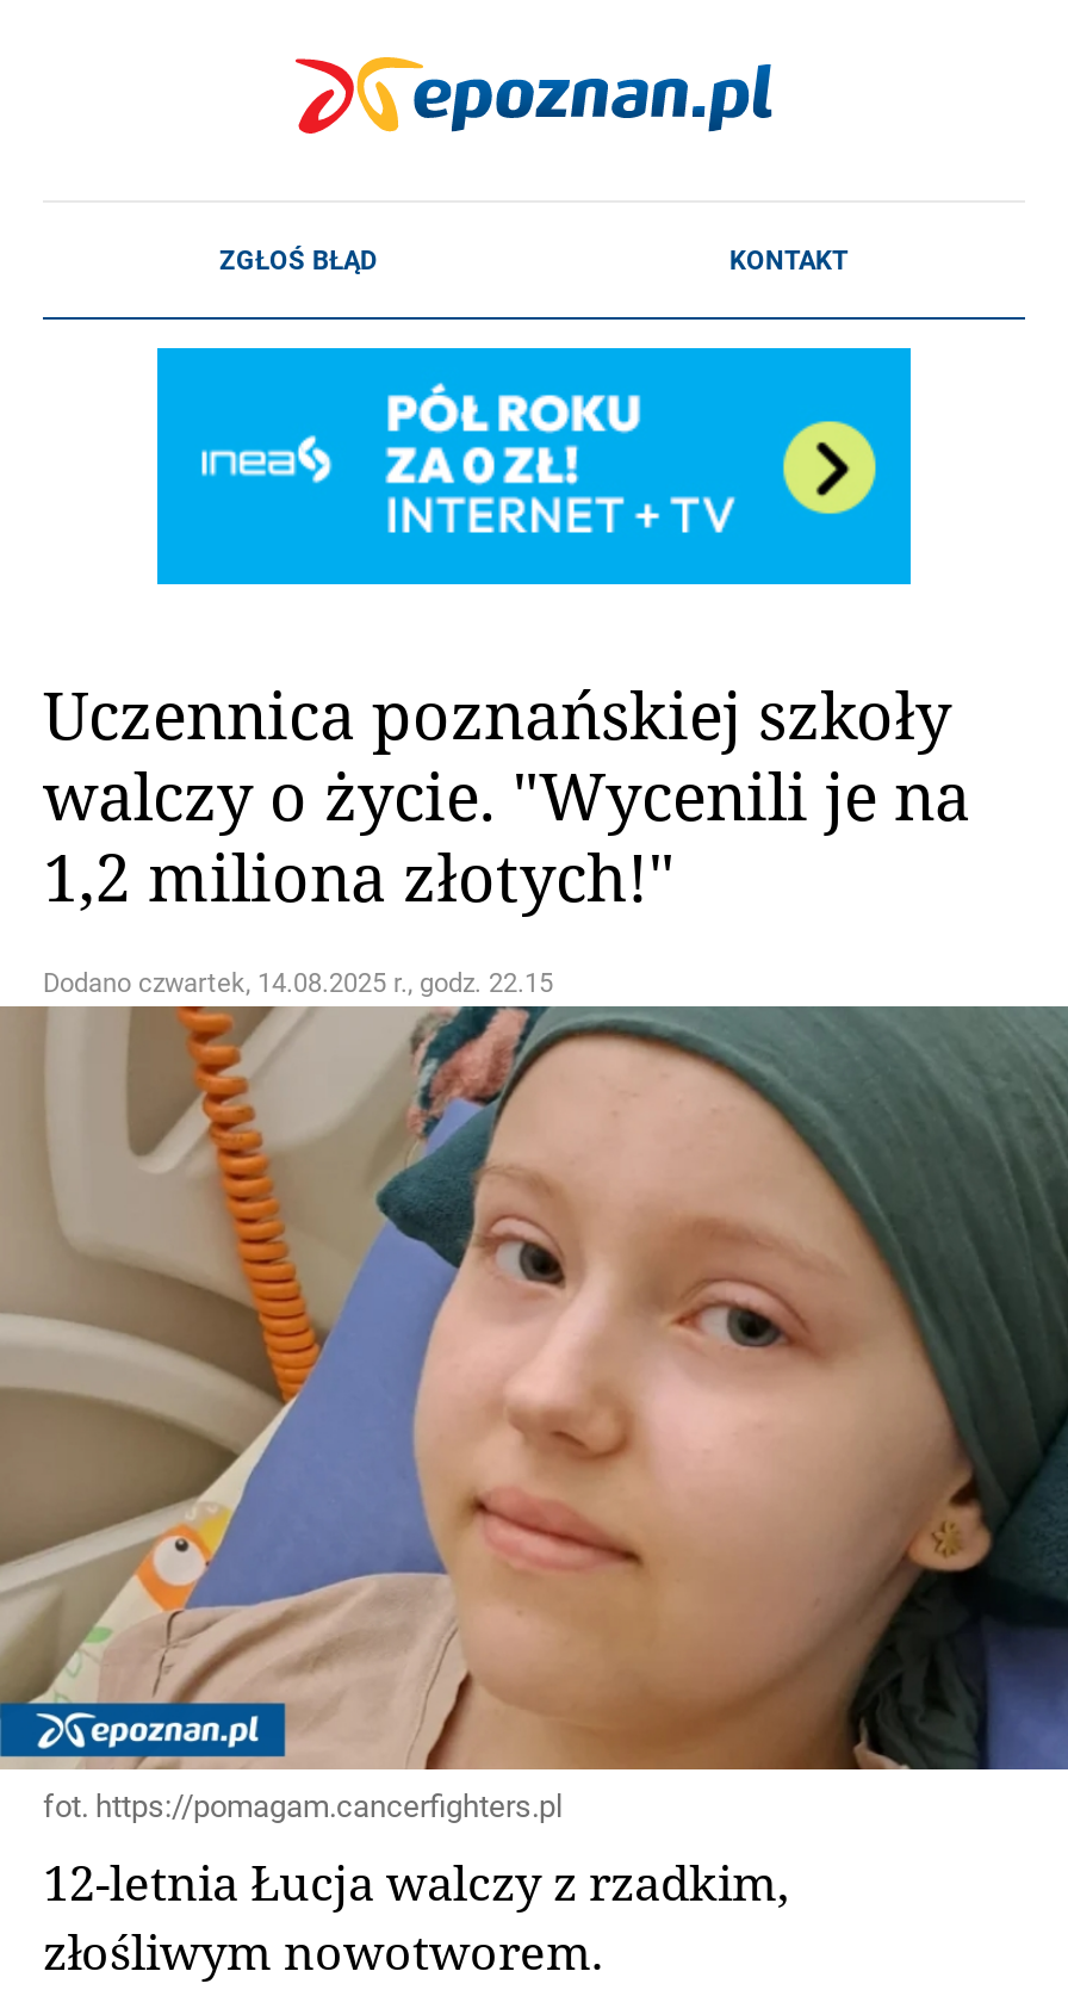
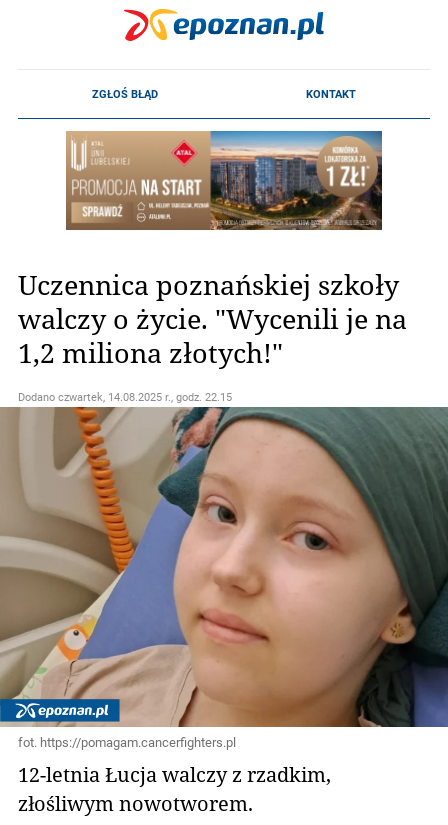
- [image]
+ [image]
